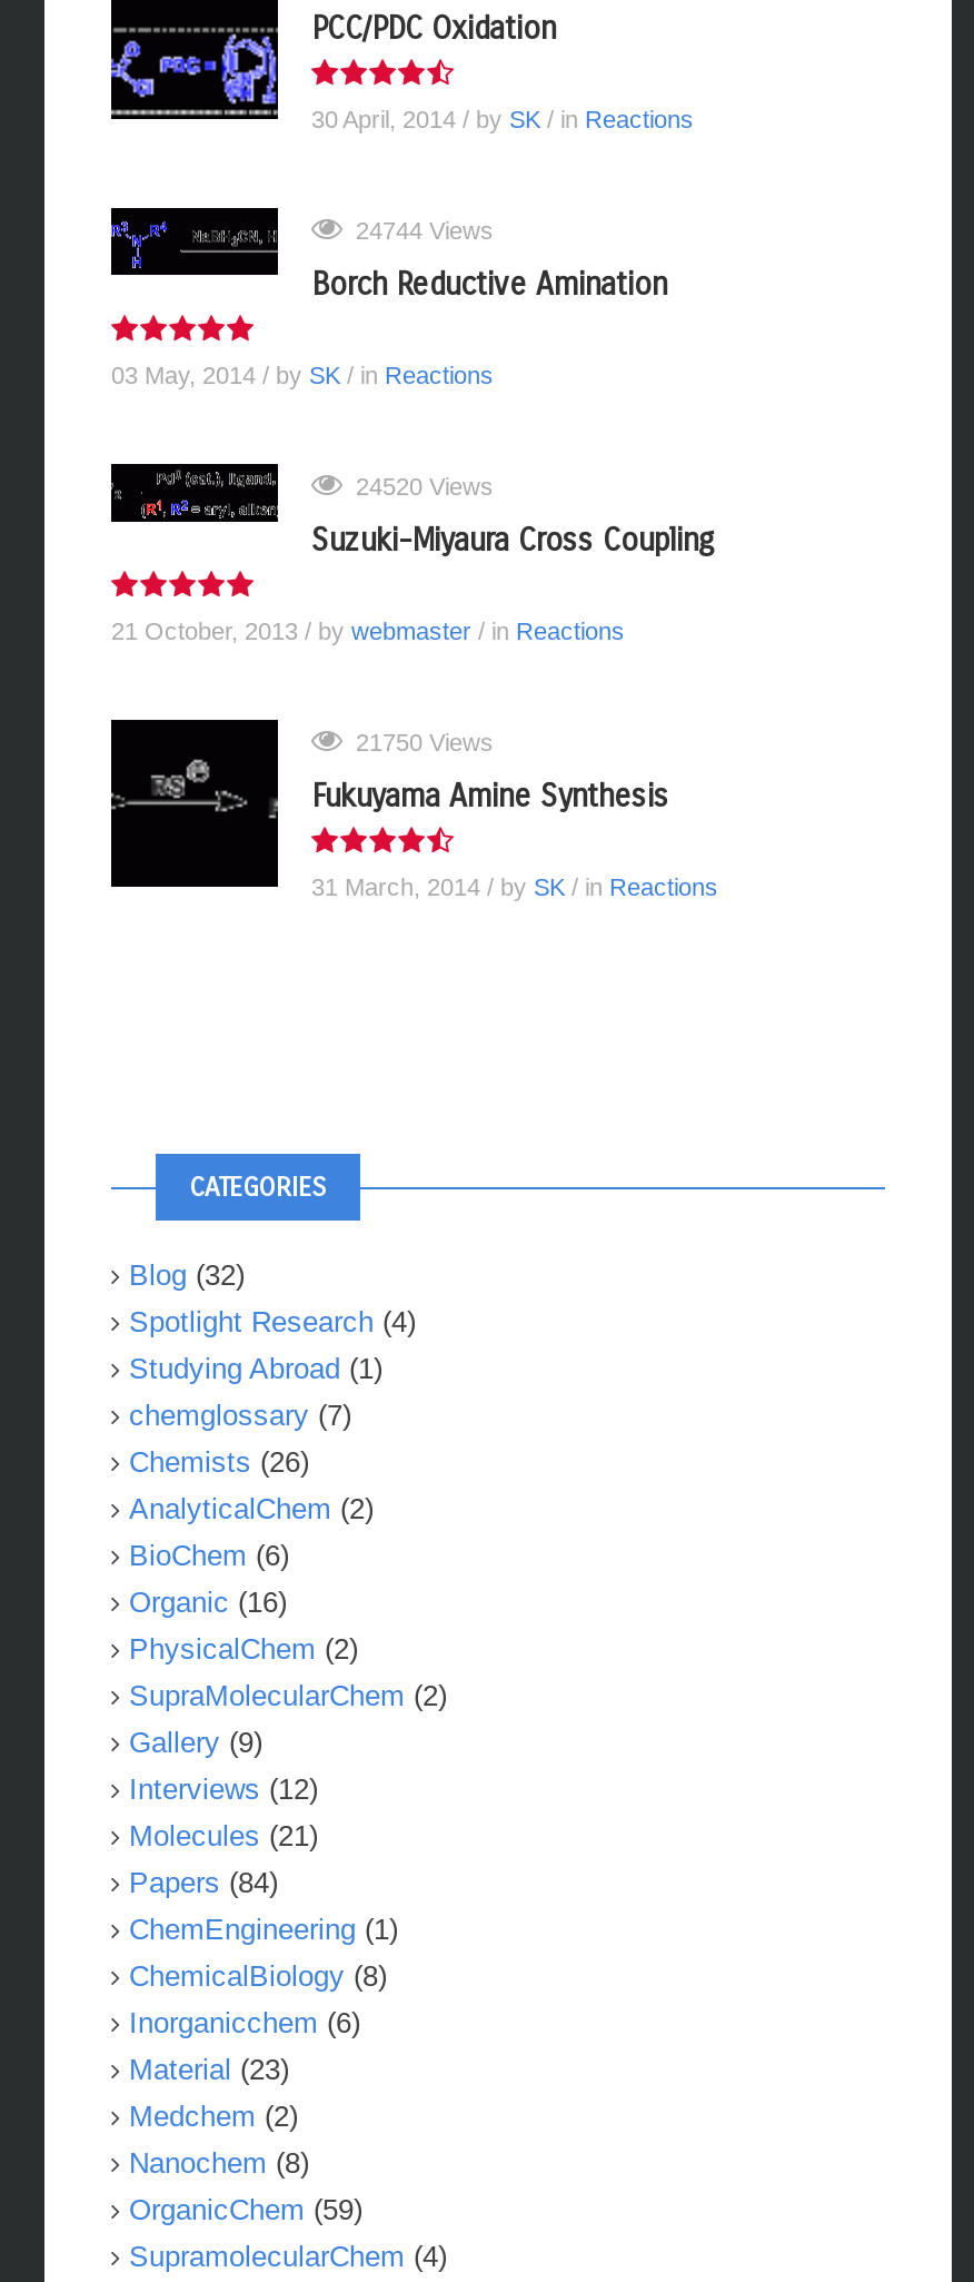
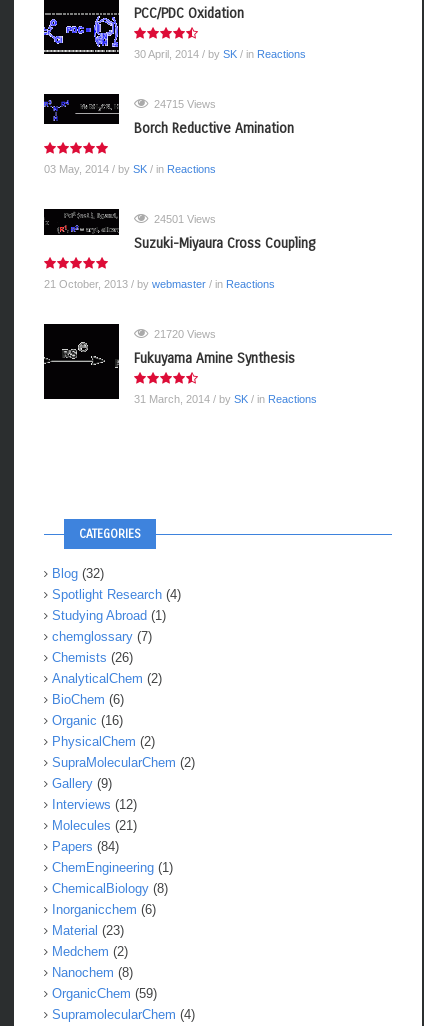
- 24744 Views
+ 24715 Views

- 24520 Views
+ 24501 Views

- 21750 Views
+ 21720 Views
